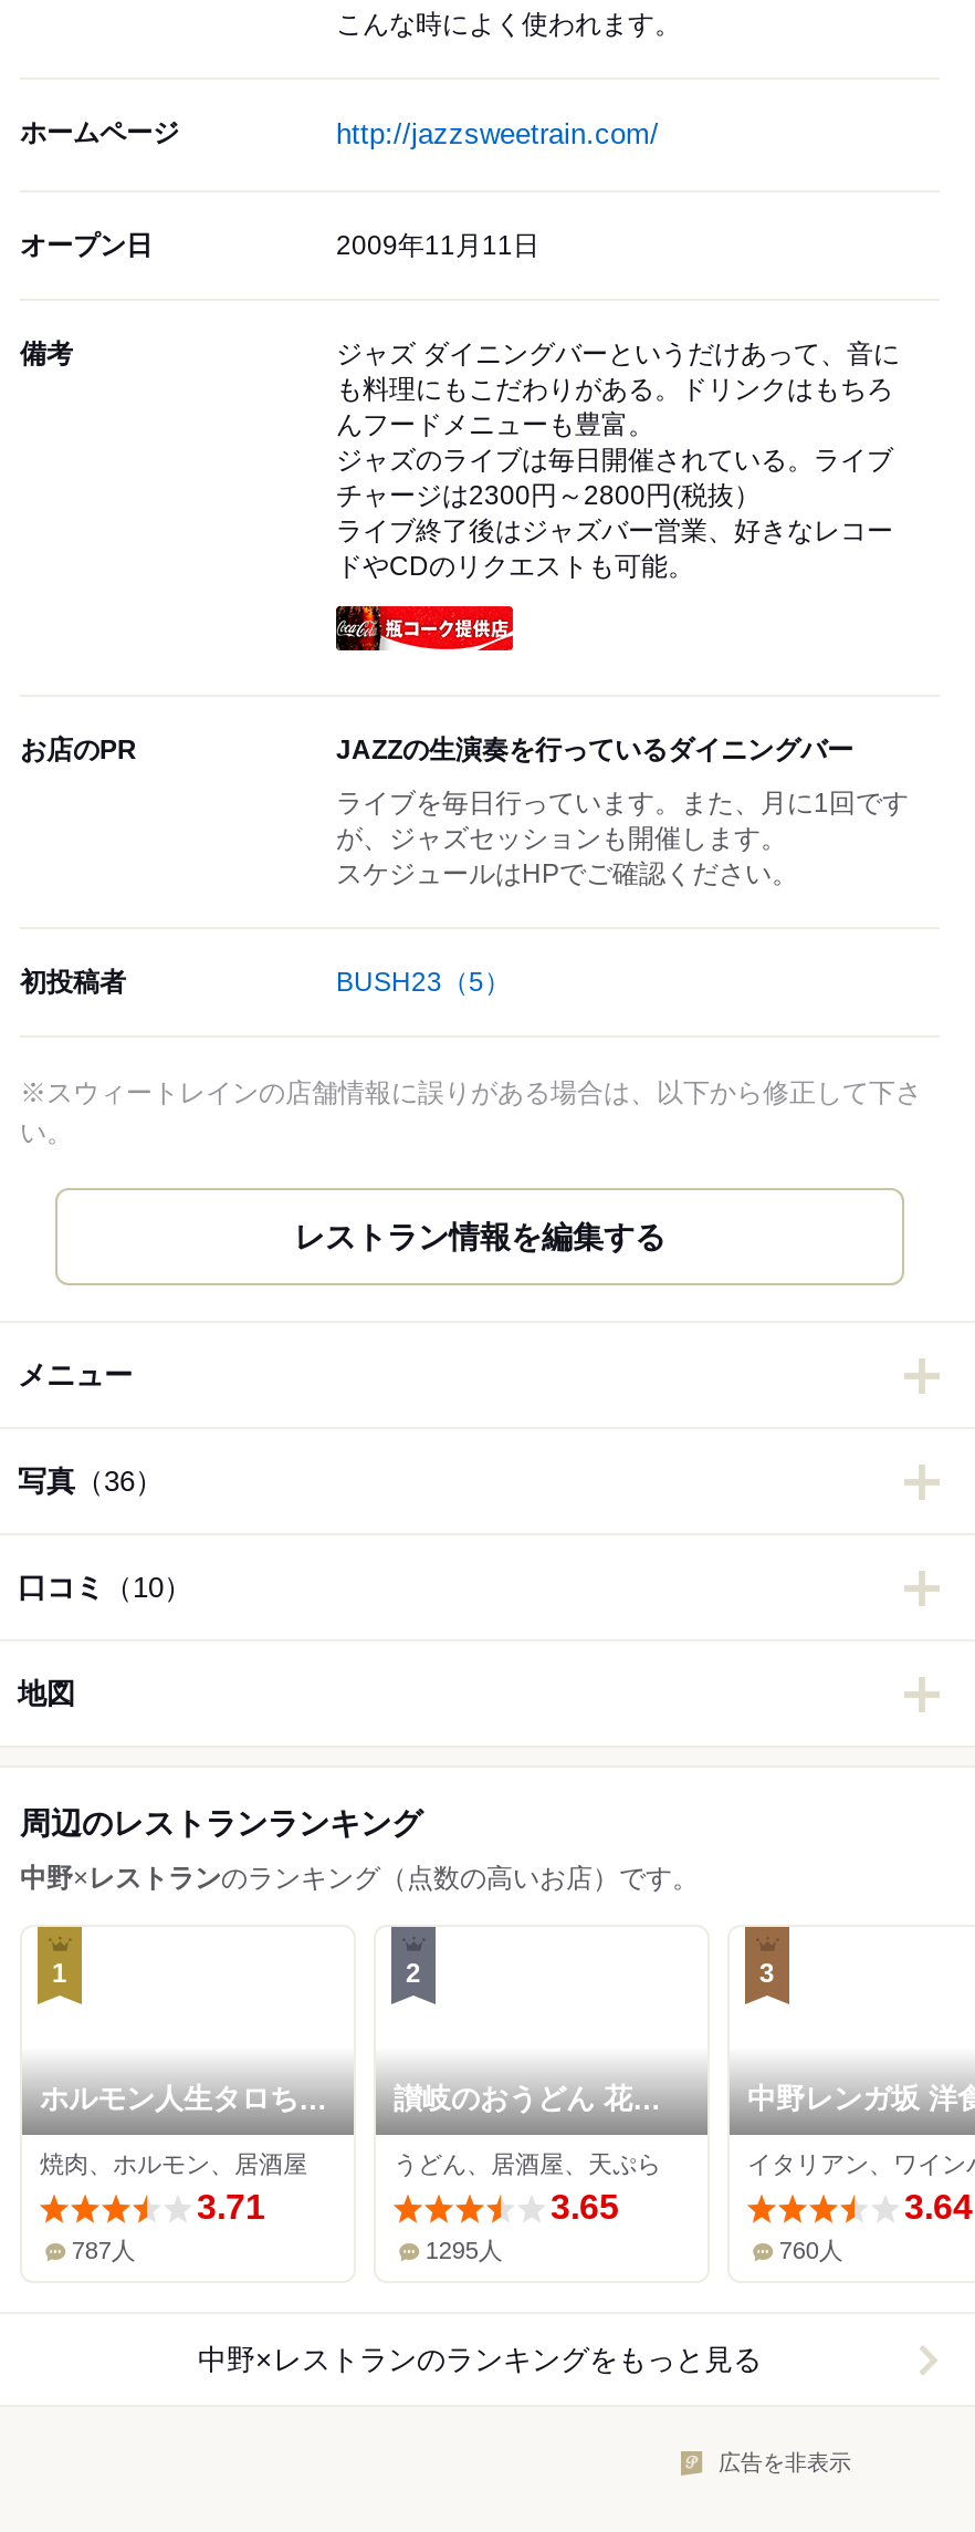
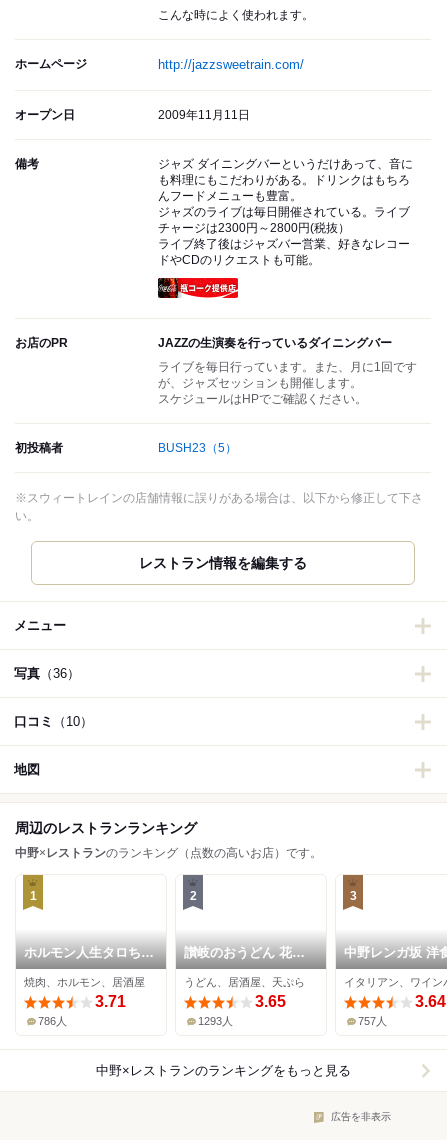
- 787人
+ 786人

- 1295人
+ 1293人

- 760人
+ 757人
